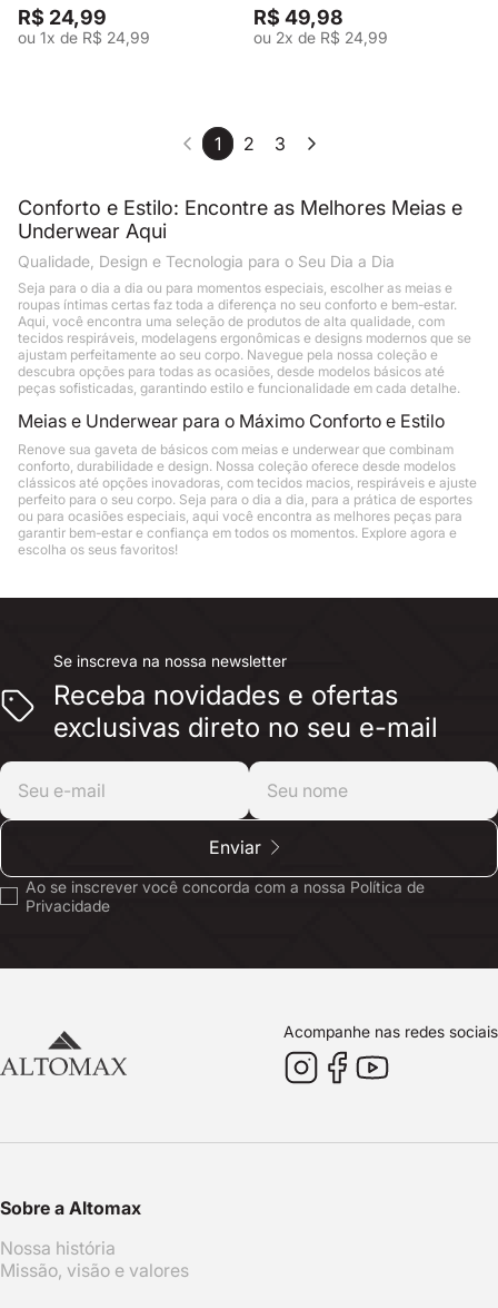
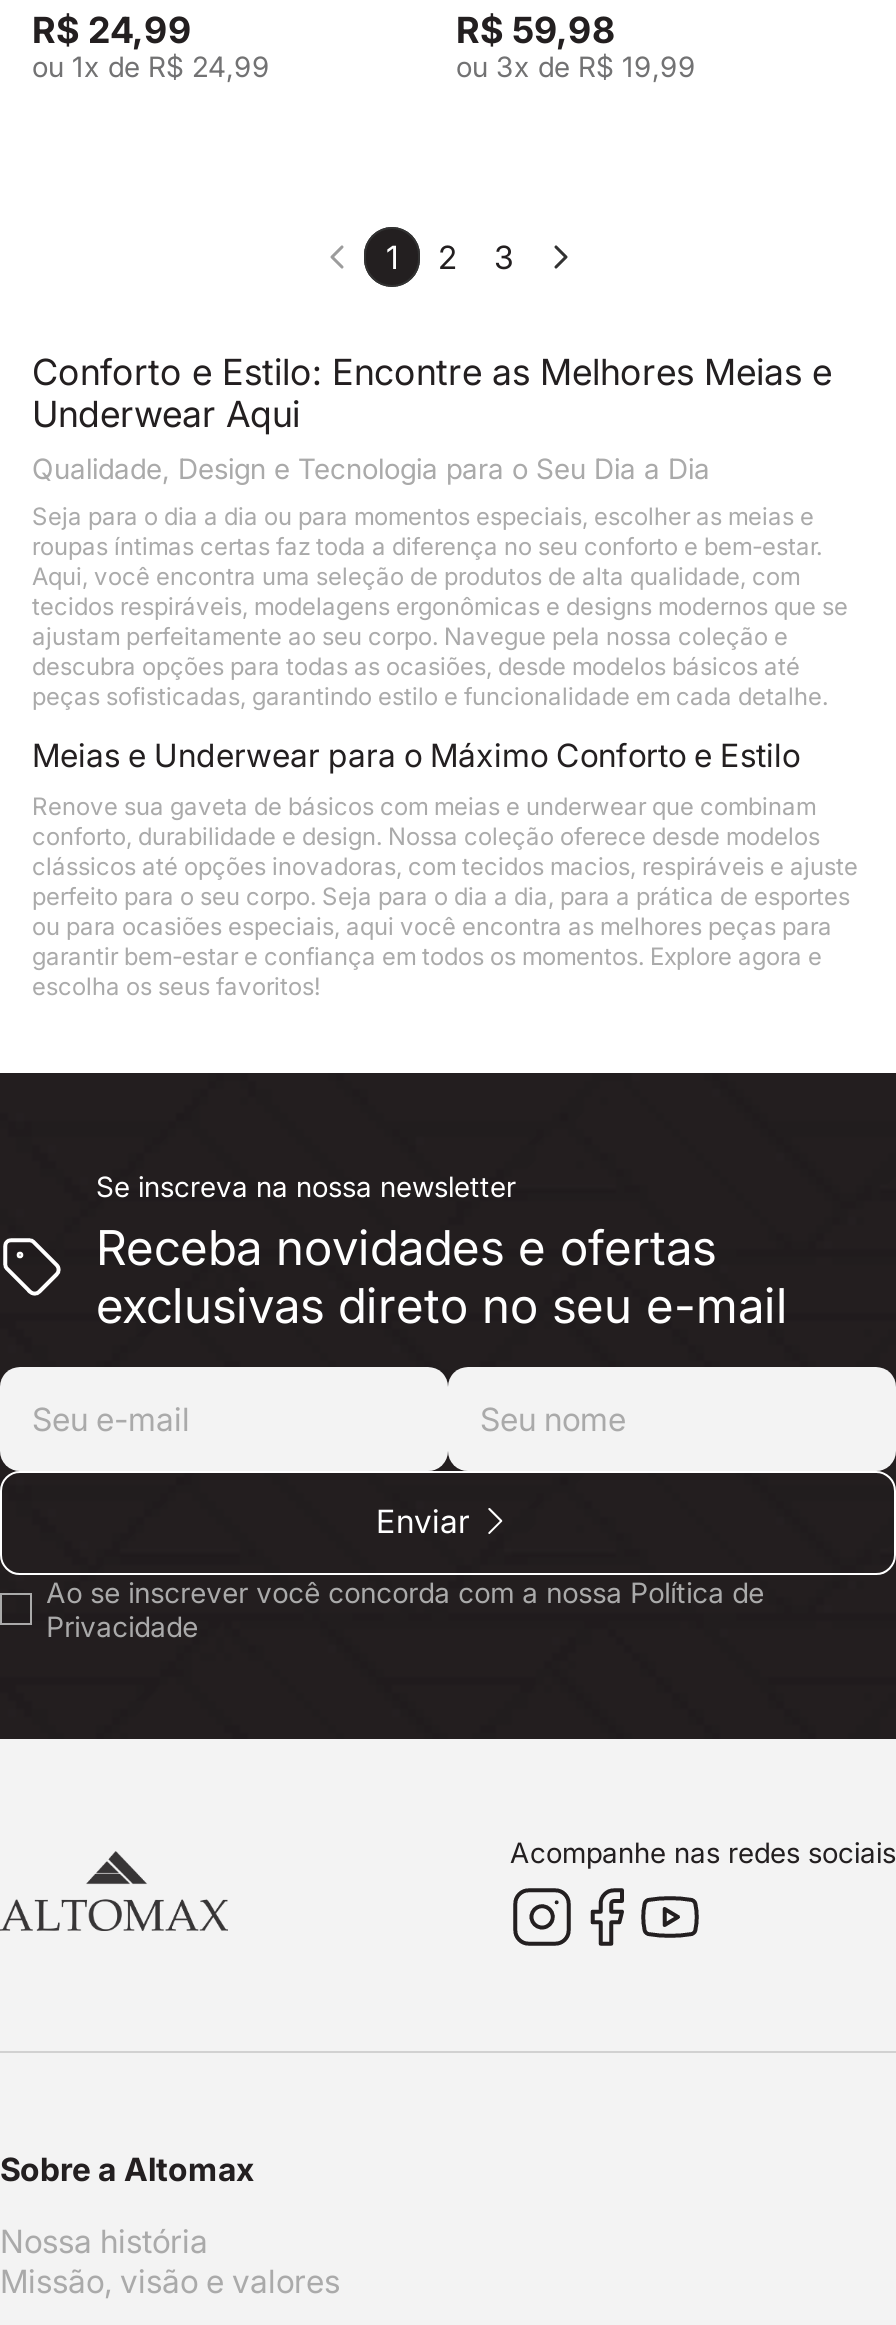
- R$ 49,98
- ou2x de R$ 24, 99
+ R$ 59,98
+ ou3x de R$ 19, 99
